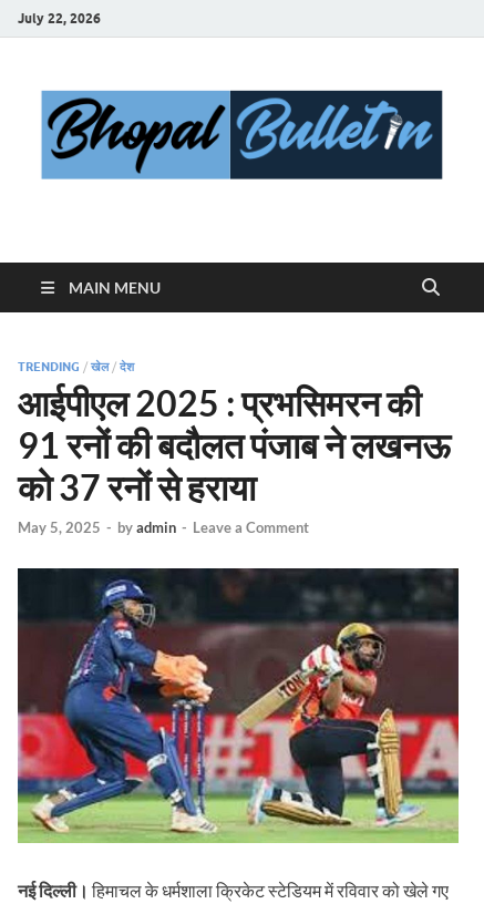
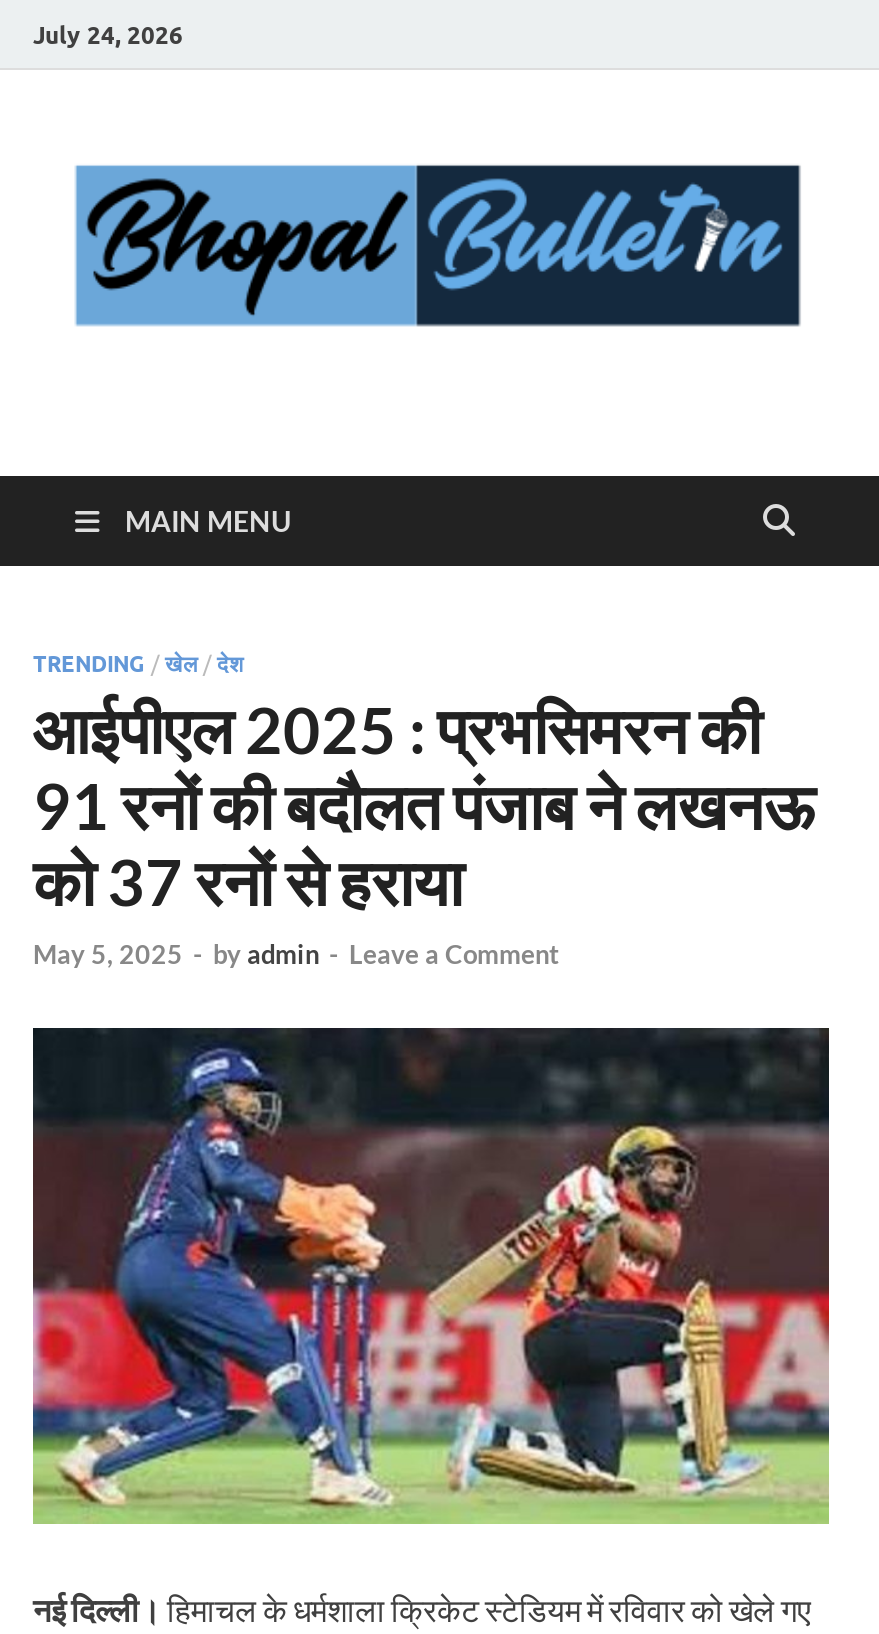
- July 22, 2026
+ July 24, 2026
